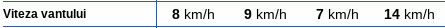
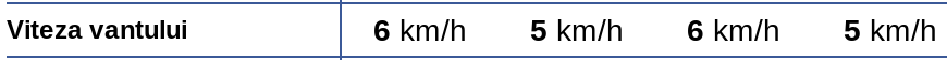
- 8 km/h
+ 6 km/h

- 9 km/h
+ 5 km/h

- 7 km/h
+ 6 km/h

- 14 km/h
+ 5 km/h
